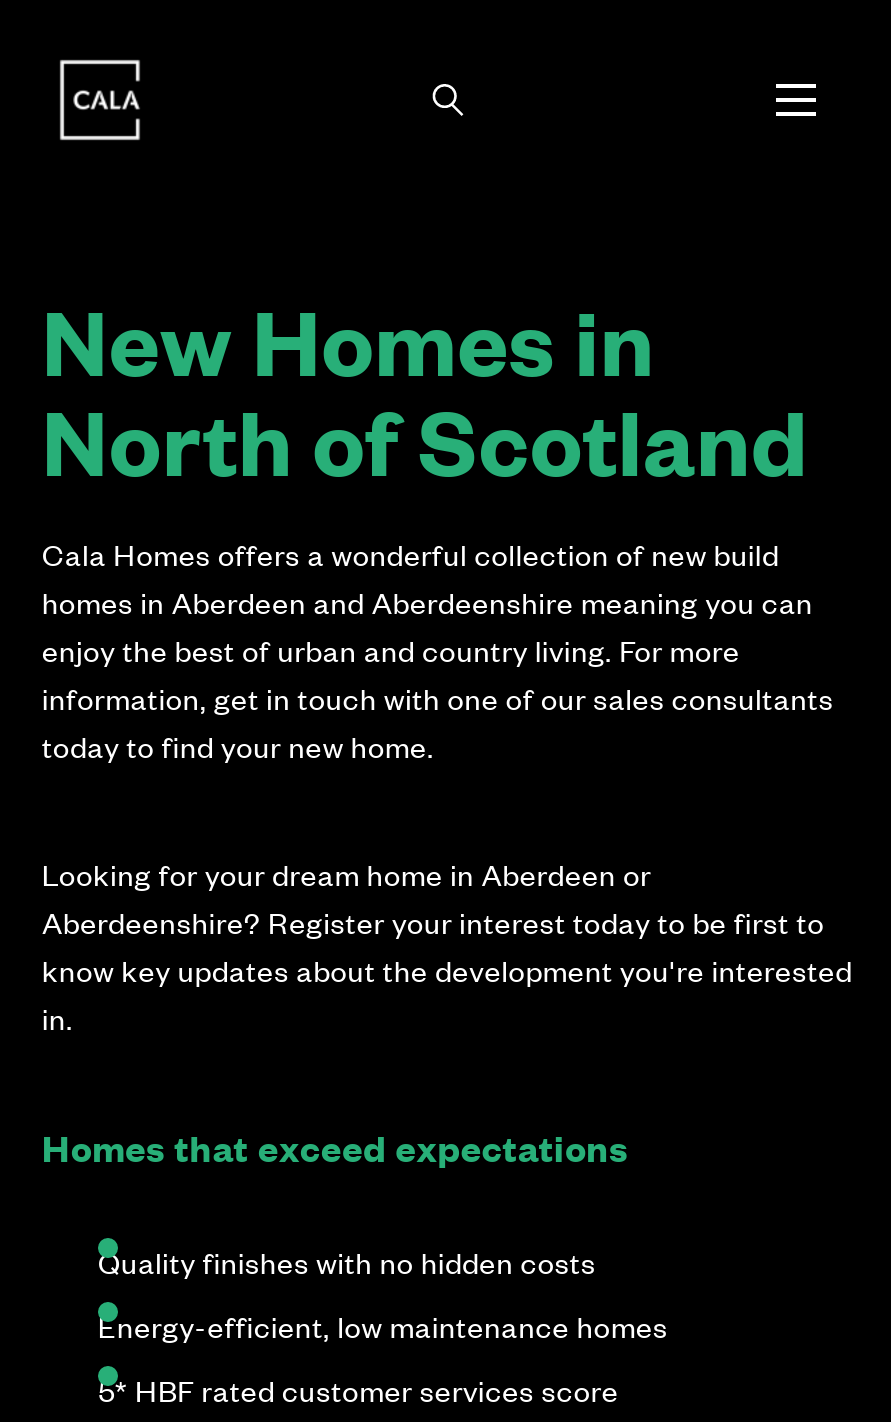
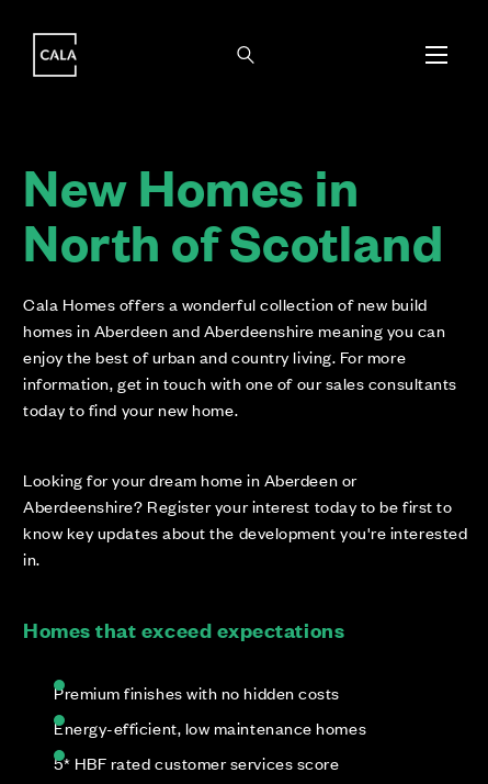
- Quality finishes with no hidden costs
+ Premium finishes with no hidden costs
